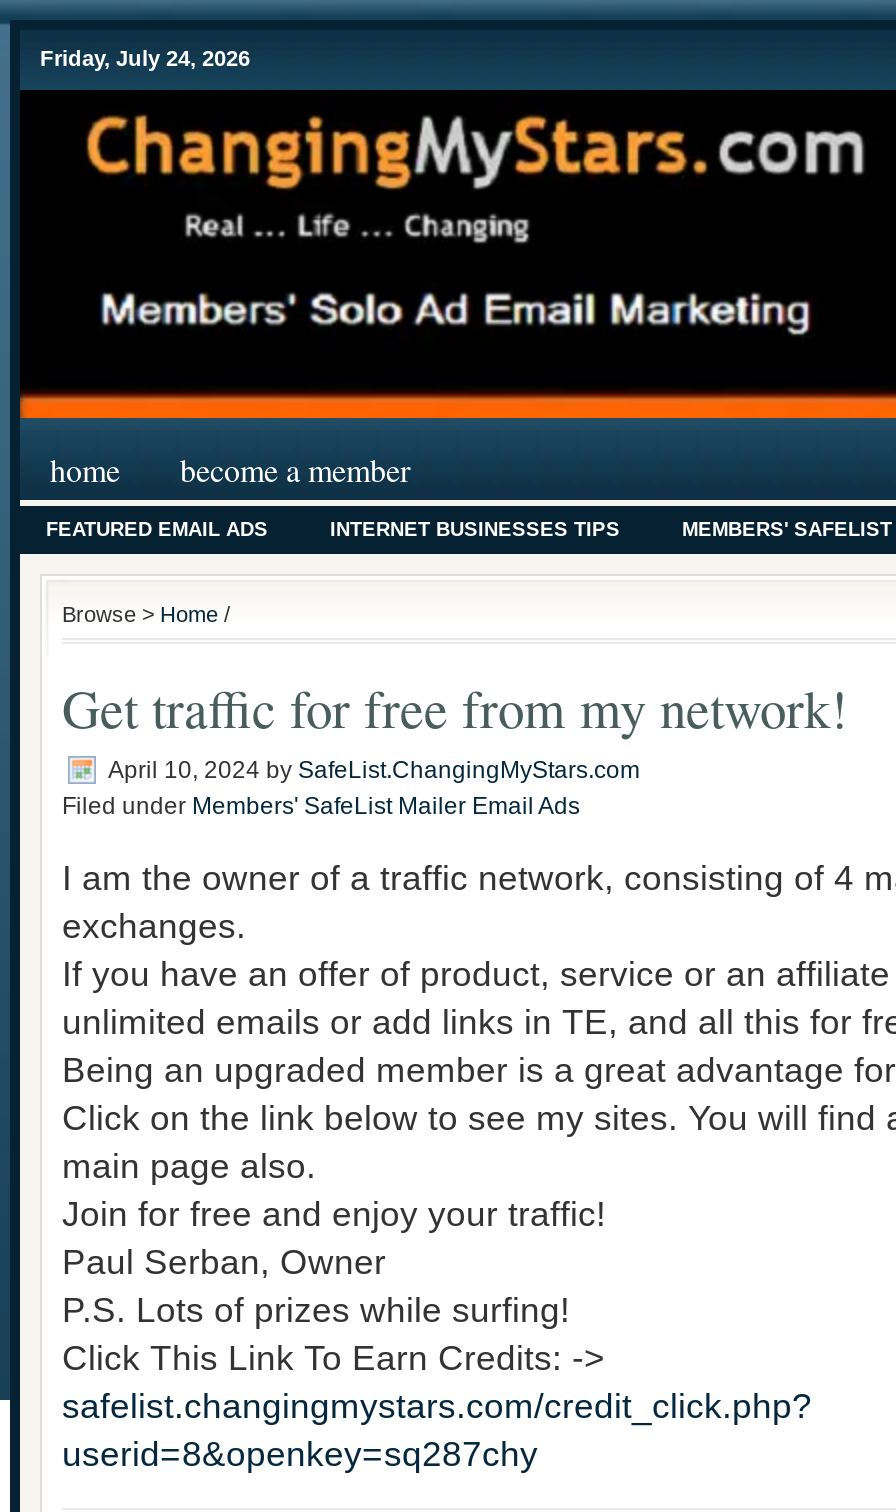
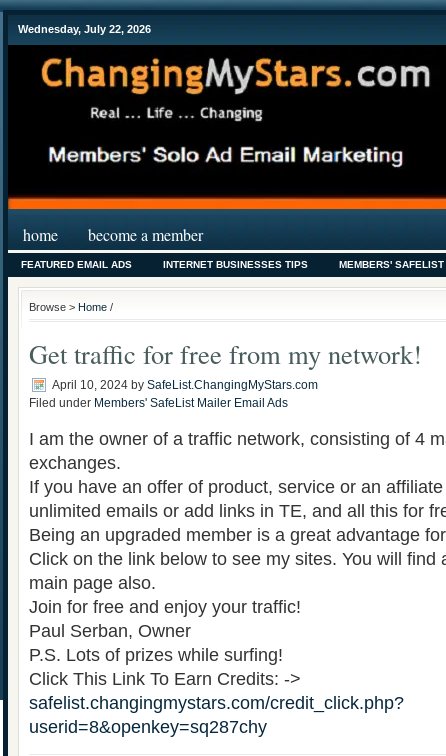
- Friday, July 24, 2026
+ Wednesday, July 22, 2026
